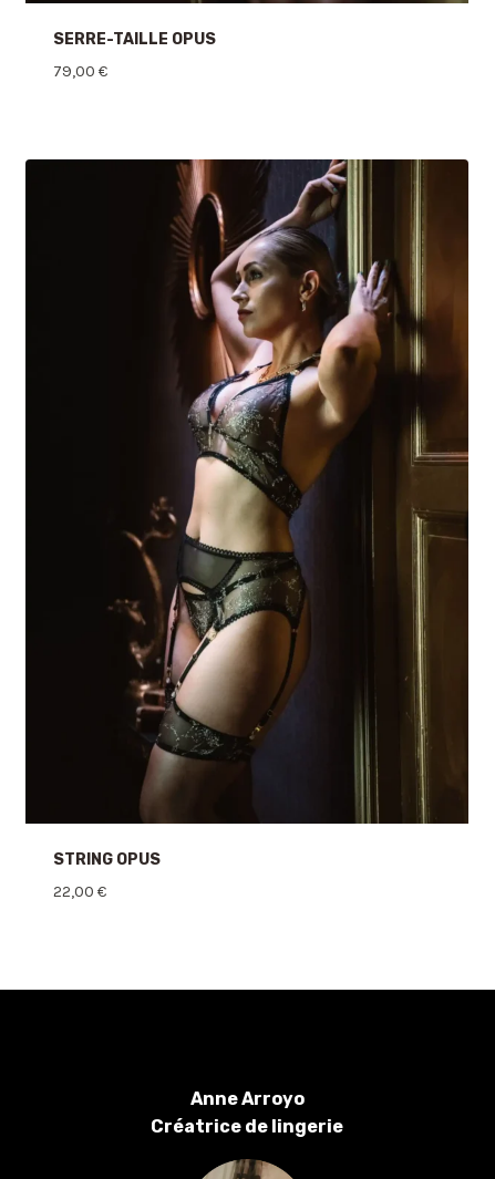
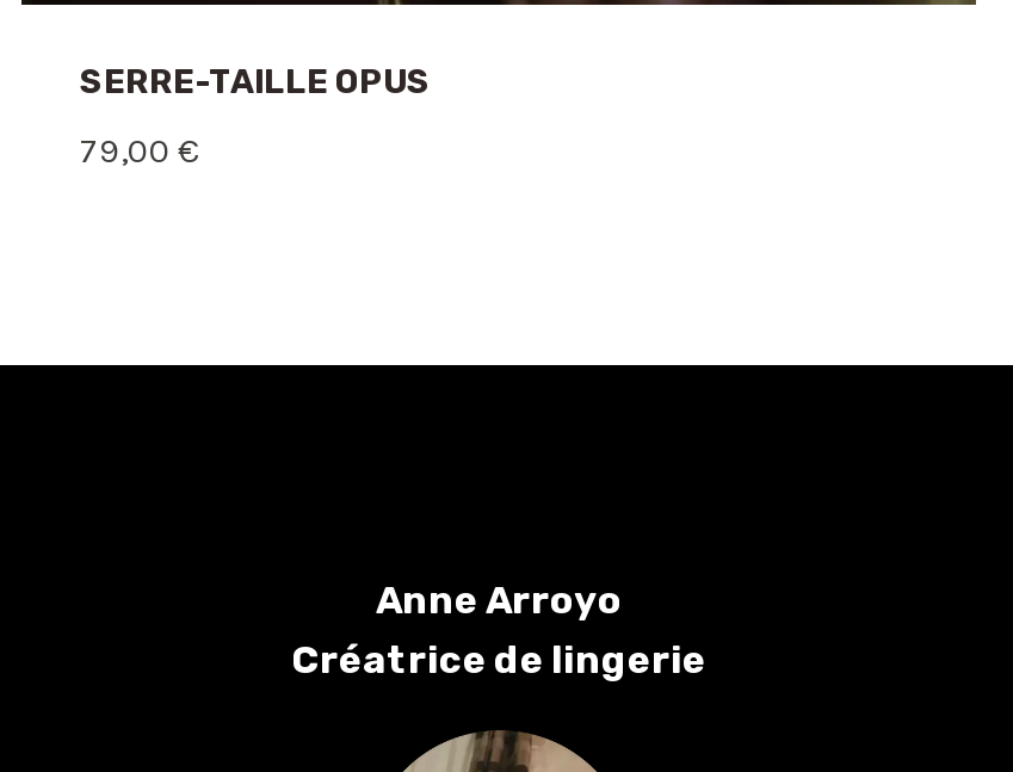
- [image]
- STRING OPUS
- 22,00 €
